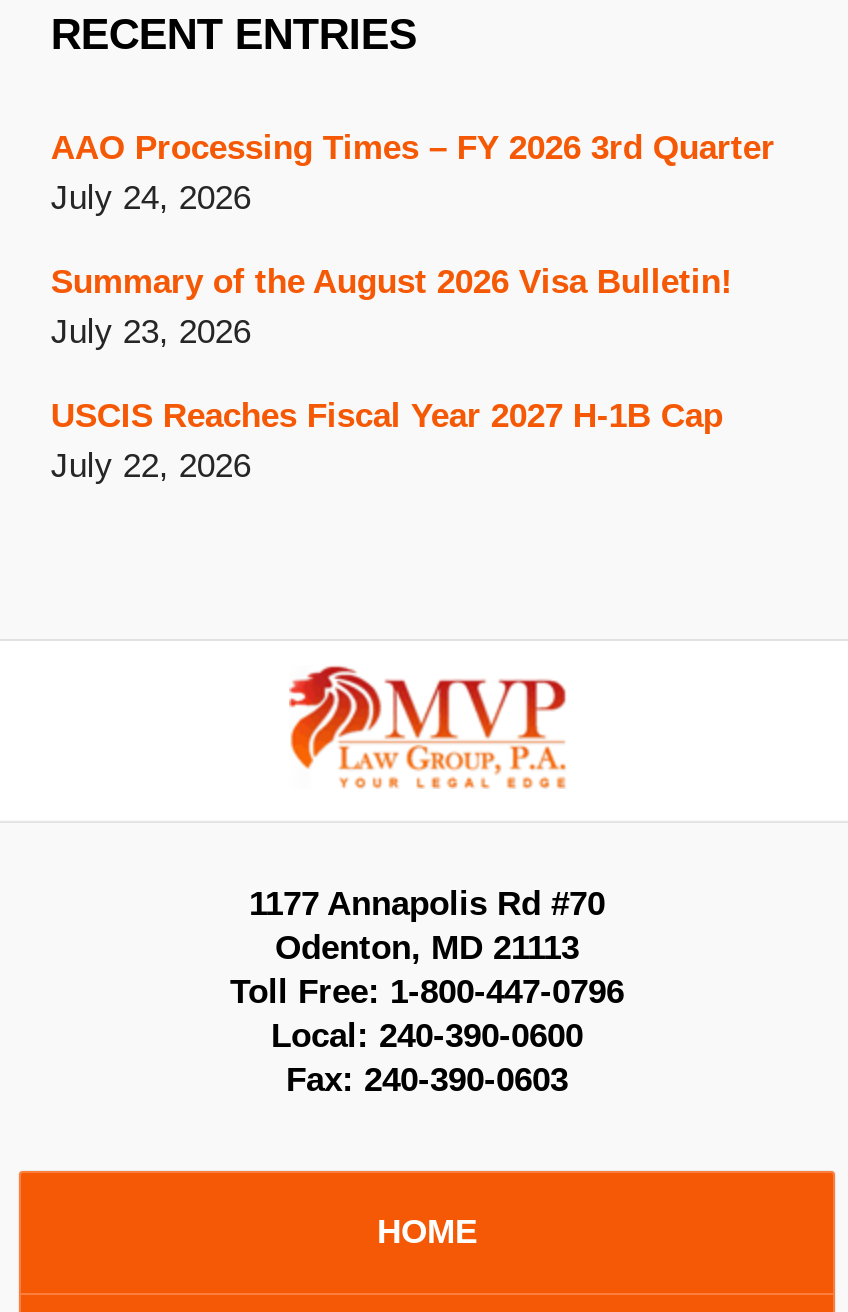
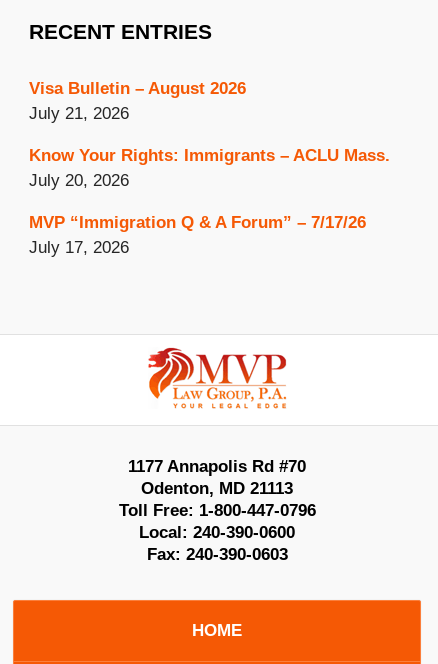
- AAO Processing Times – FY 2026 3rd Quarter
- July 24, 2026
+ Visa Bulletin – August 2026
+ July 21, 2026

- Summary of the August 2026 Visa Bulletin!
- July 23, 2026
+ Know Your Rights: Immigrants – ACLU Mass.
+ July 20, 2026

- USCIS Reaches Fiscal Year 2027 H-1B Cap
- July 22, 2026
+ MVP “Immigration Q & A Forum” – 7/17/26
+ July 17, 2026
